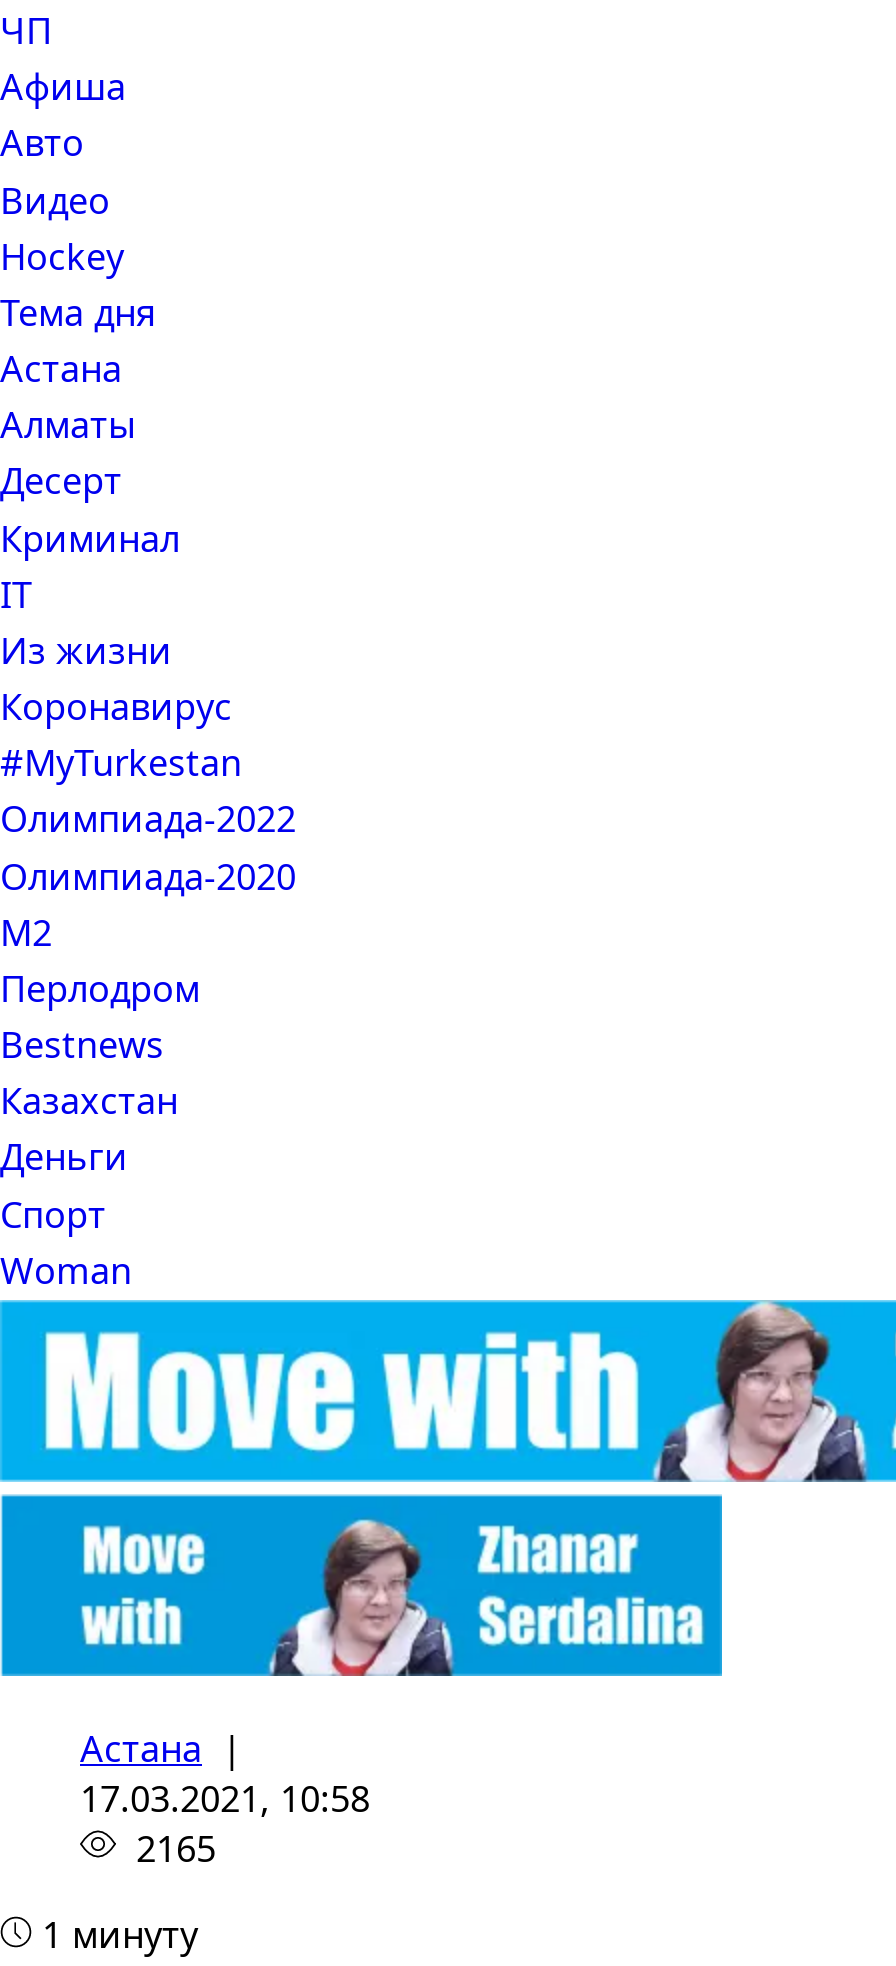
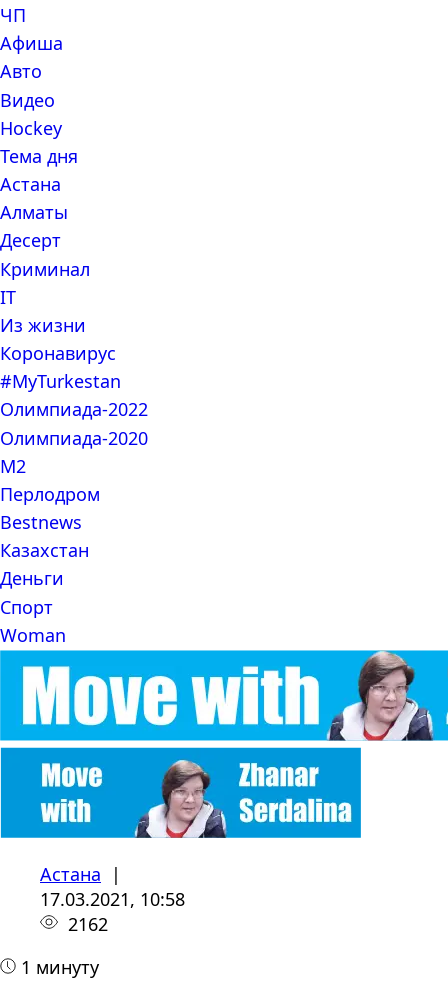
- 2165
+ 2162
